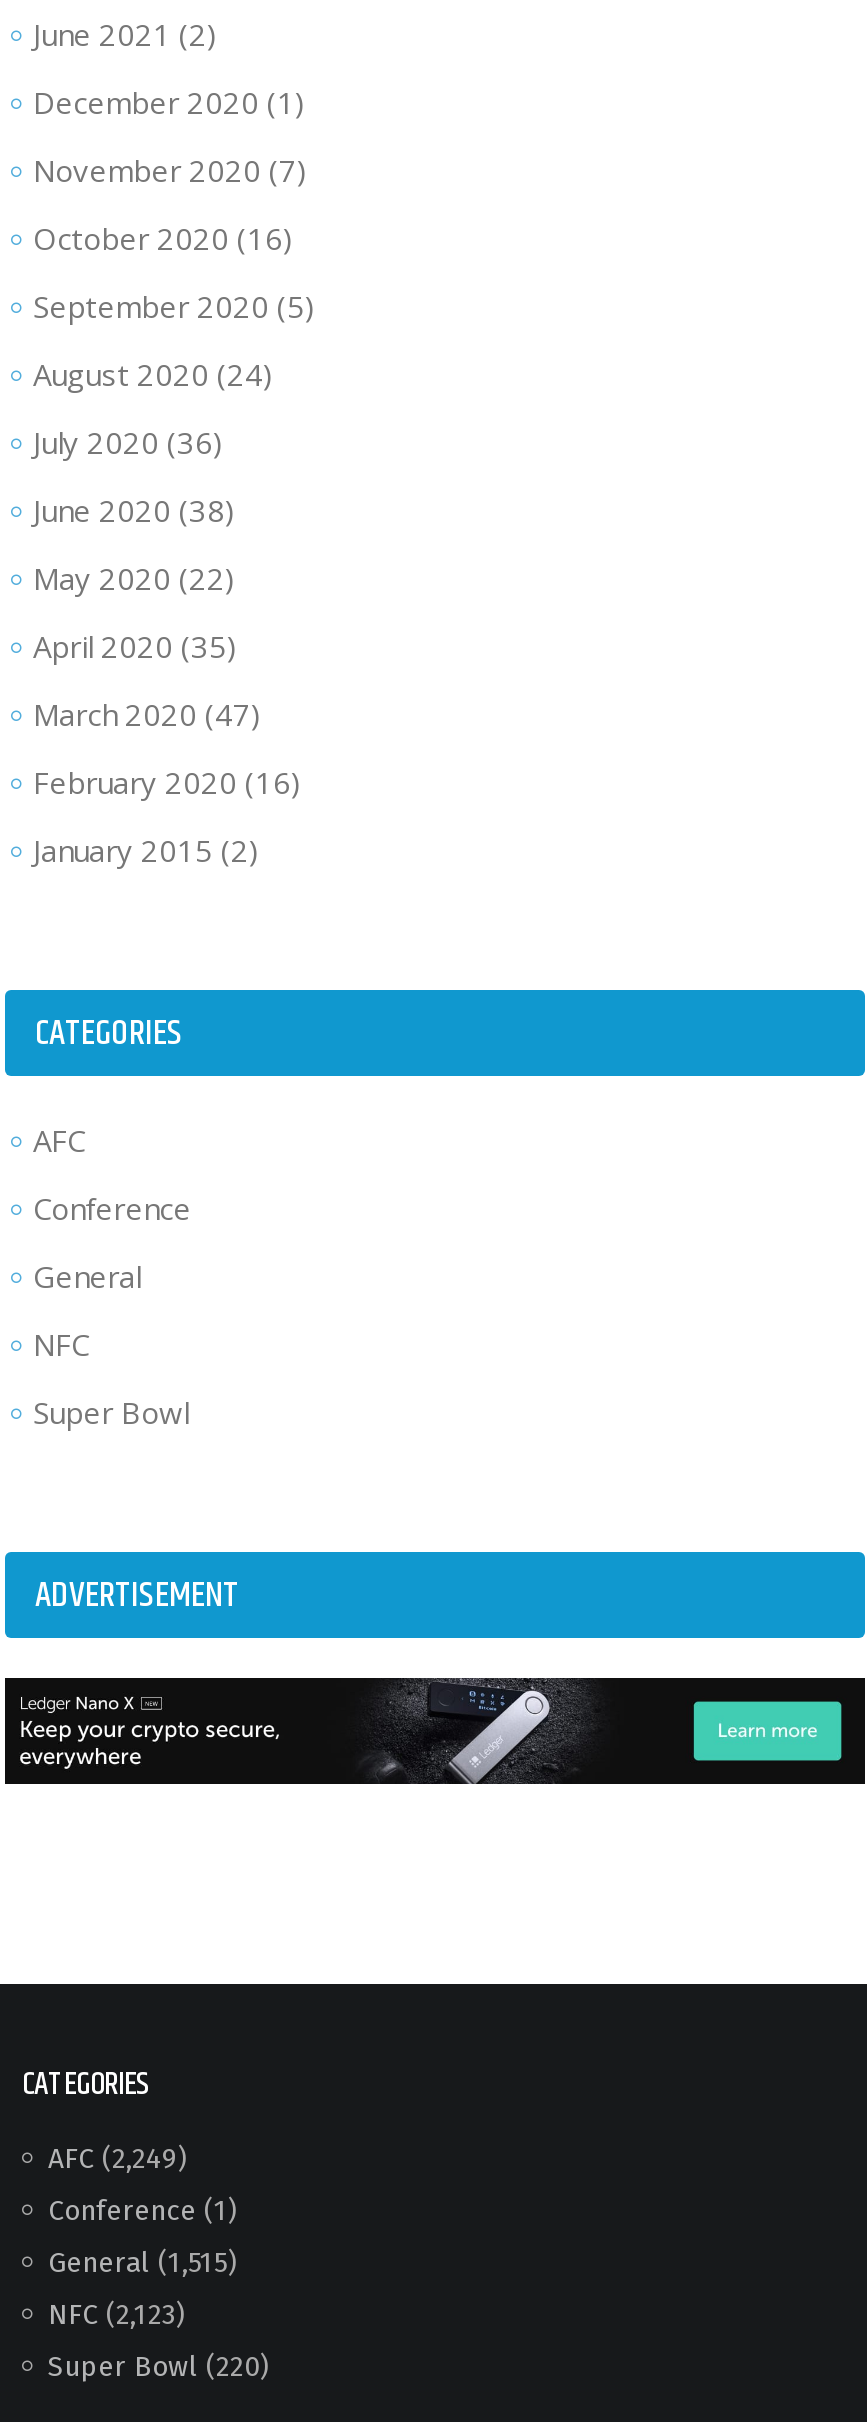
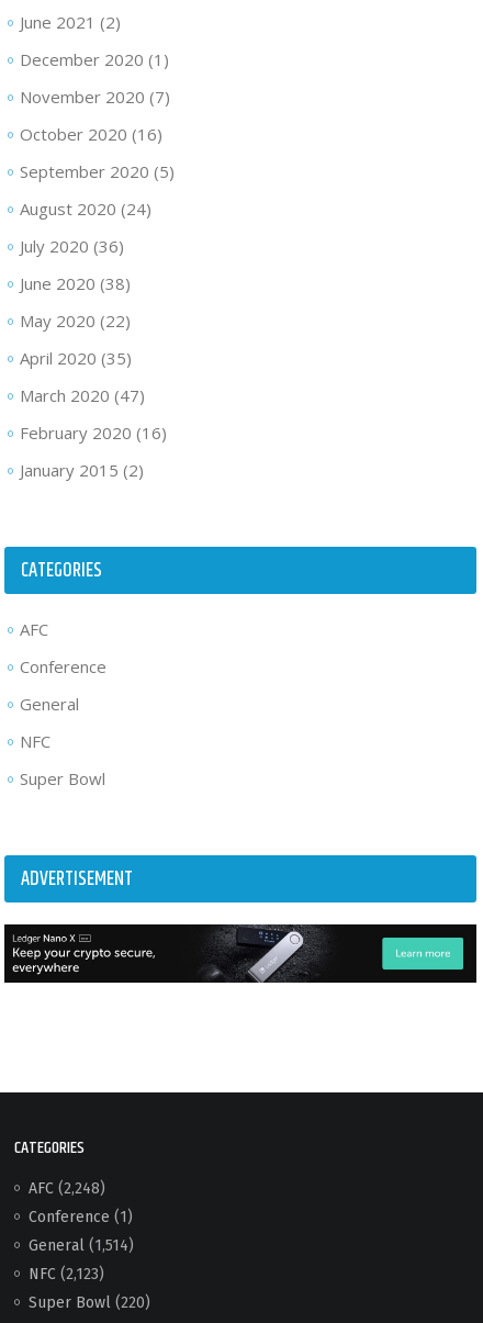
- AFC (2,249)
+ AFC (2,248)

- General (1,515)
+ General (1,514)
